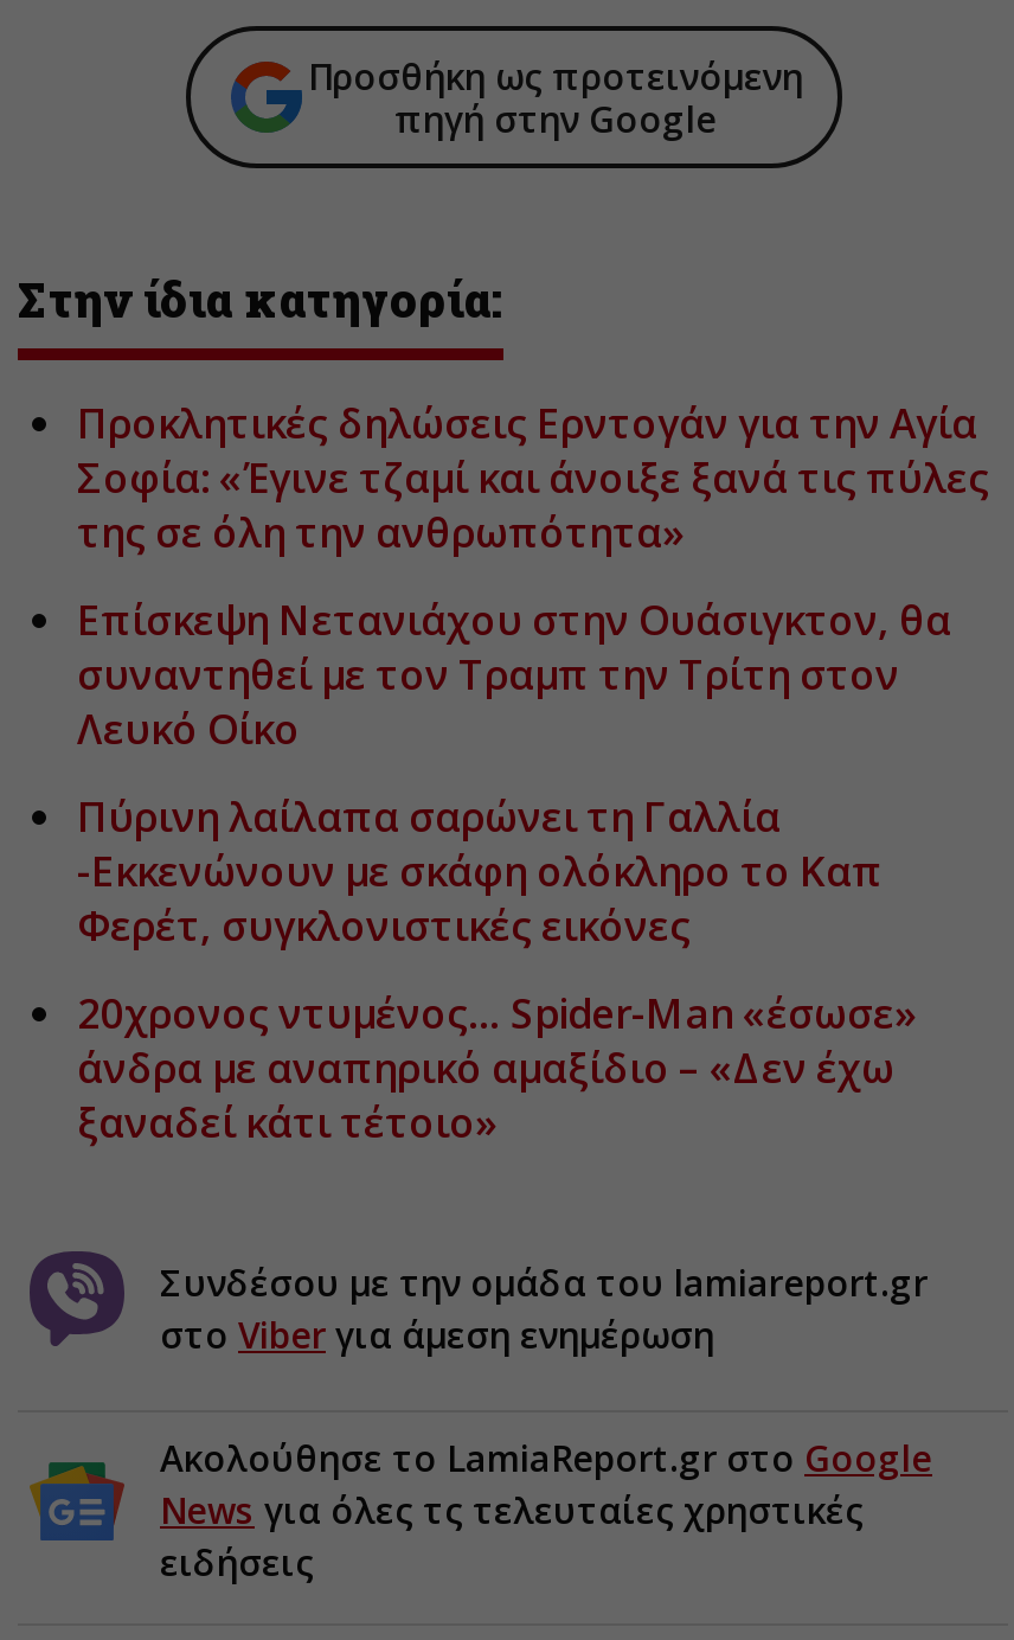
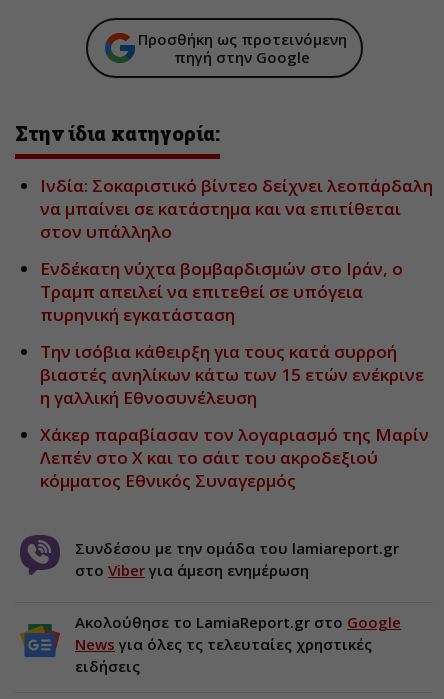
- Προκλητικές δηλώσεις Ερντογάν για την Αγία
- Σοφία: «Έγινε τζαμί και άνοιξε ξανά τις πύλες
- της σε όλη την ανθρωπότητα»
+ Ινδία: Σοκαριστικό βίντεο δείχνει λεοπάρδαλη
+ να μπαίνει σε κατάστημα και να επιτίθεται
+ στον υπάλληλο

- Επίσκεψη Νετανιάχου στην Ουάσιγκτον, θα
- συναντηθεί με τον Τραμπ την Τρίτη στον
- Λευκό Οίκο
+ Ενδέκατη νύχτα βομβαρδισμών στο Ιράν, ο
+ Τραμπ απειλεί να επιτεθεί σε υπόγεια
+ πυρηνική εγκατάσταση

- Πύρινη λαίλαπα σαρώνει τη Γαλλία
- -Εκκενώνουν με σκάφη ολόκληρο το Καπ
- Φερέτ, συγκλονιστικές εικόνες
+ Την ισόβια κάθειρξη για τους κατά συρροή
+ βιαστές ανηλίκων κάτω των 15 ετών ενέκρινε
+ η γαλλική Εθνοσυνέλευση

- 20χρονος ντυμένος… Spider-Man «έσωσε»
- άνδρα με αναπηρικό αμαξίδιο – «Δεν έχω
- ξαναδεί κάτι τέτοιο»
+ Χάκερ παραβίασαν τον λογαριασμό της Μαρίν
+ Λεπέν στο X και το σάιτ του ακροδεξιού
+ κόμματος Εθνικός Συναγερμός
